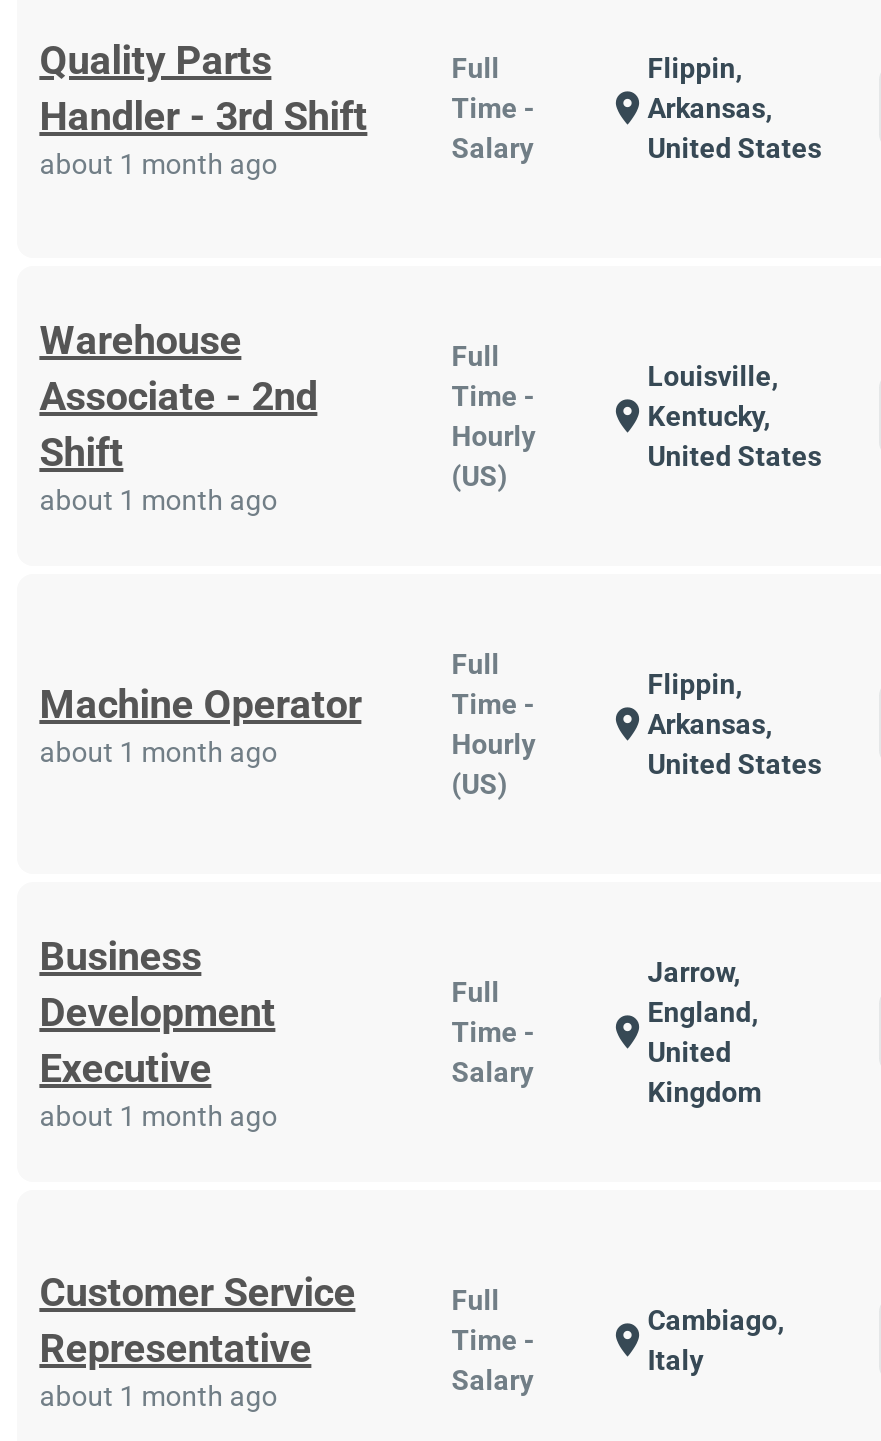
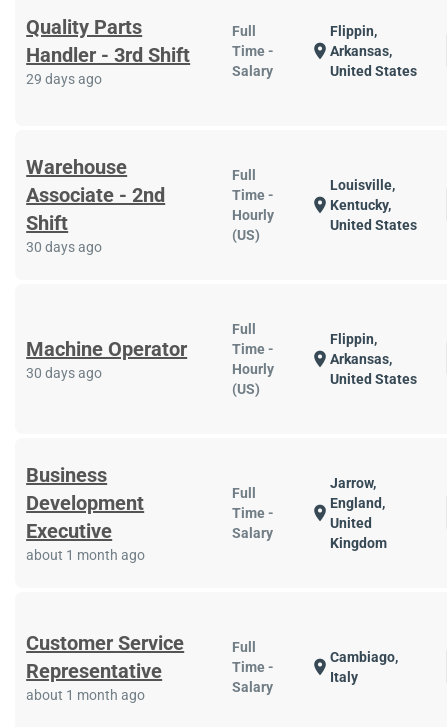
- about 1 month ago
+ 29 days ago

- about 1 month ago
+ 30 days ago

- about 1 month ago
+ 30 days ago
